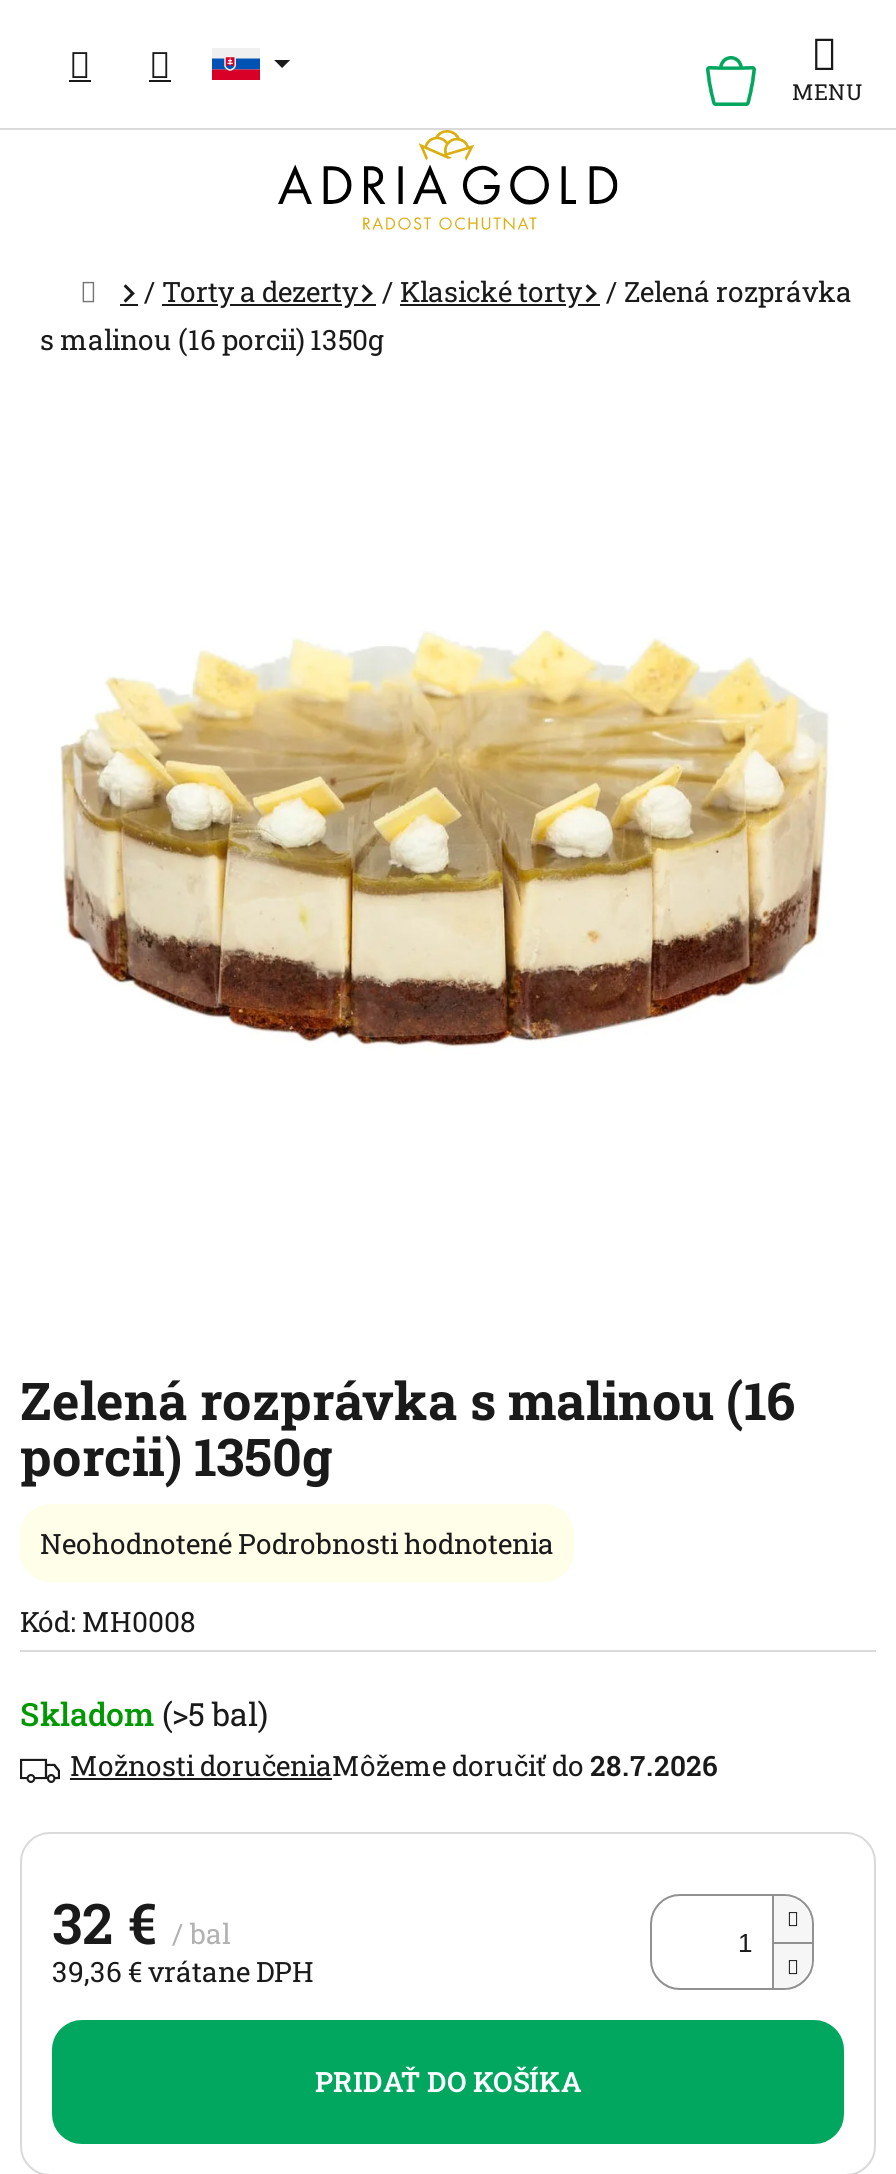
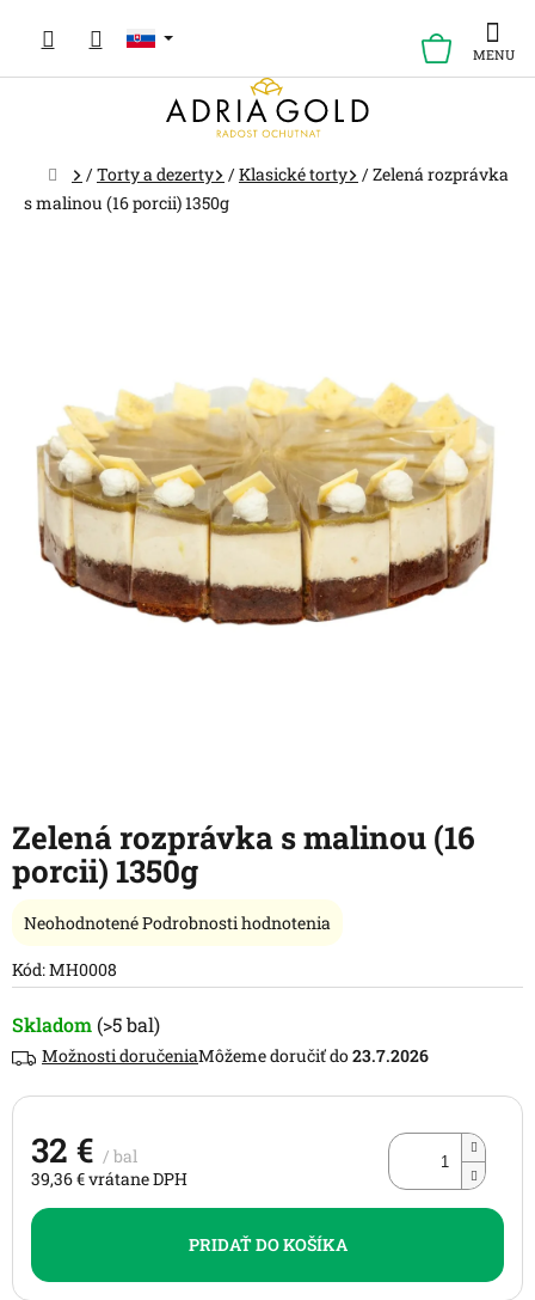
- 28.7.2026
+ 23.7.2026
